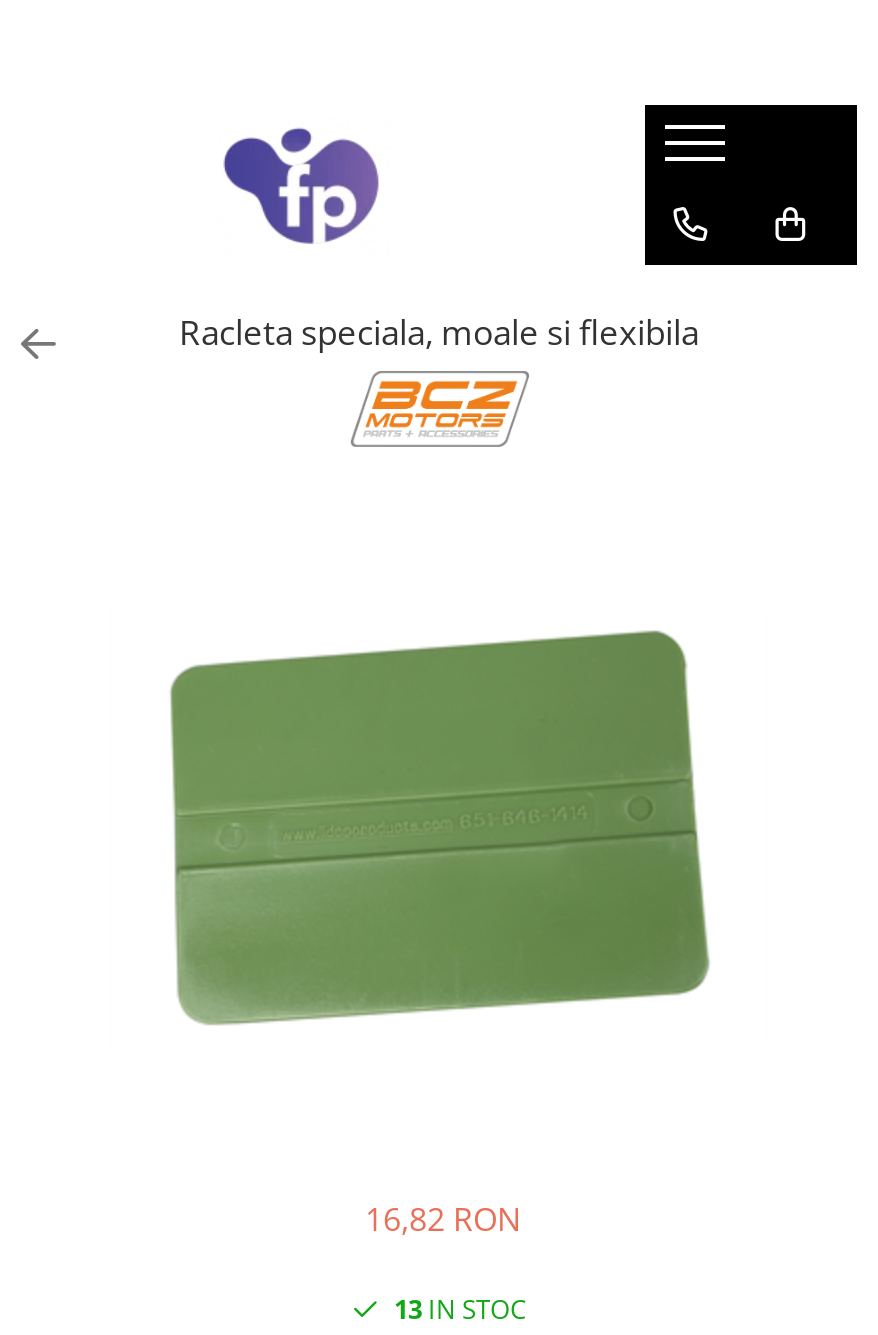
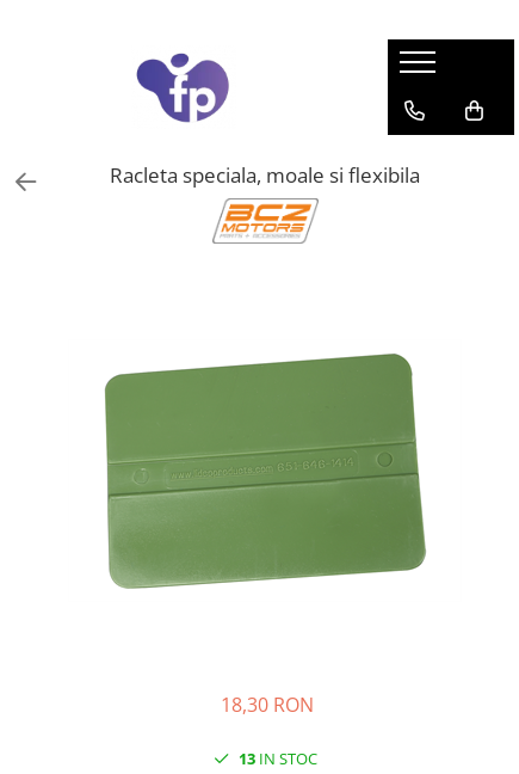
- 16,82 RON
+ 18,30 RON
